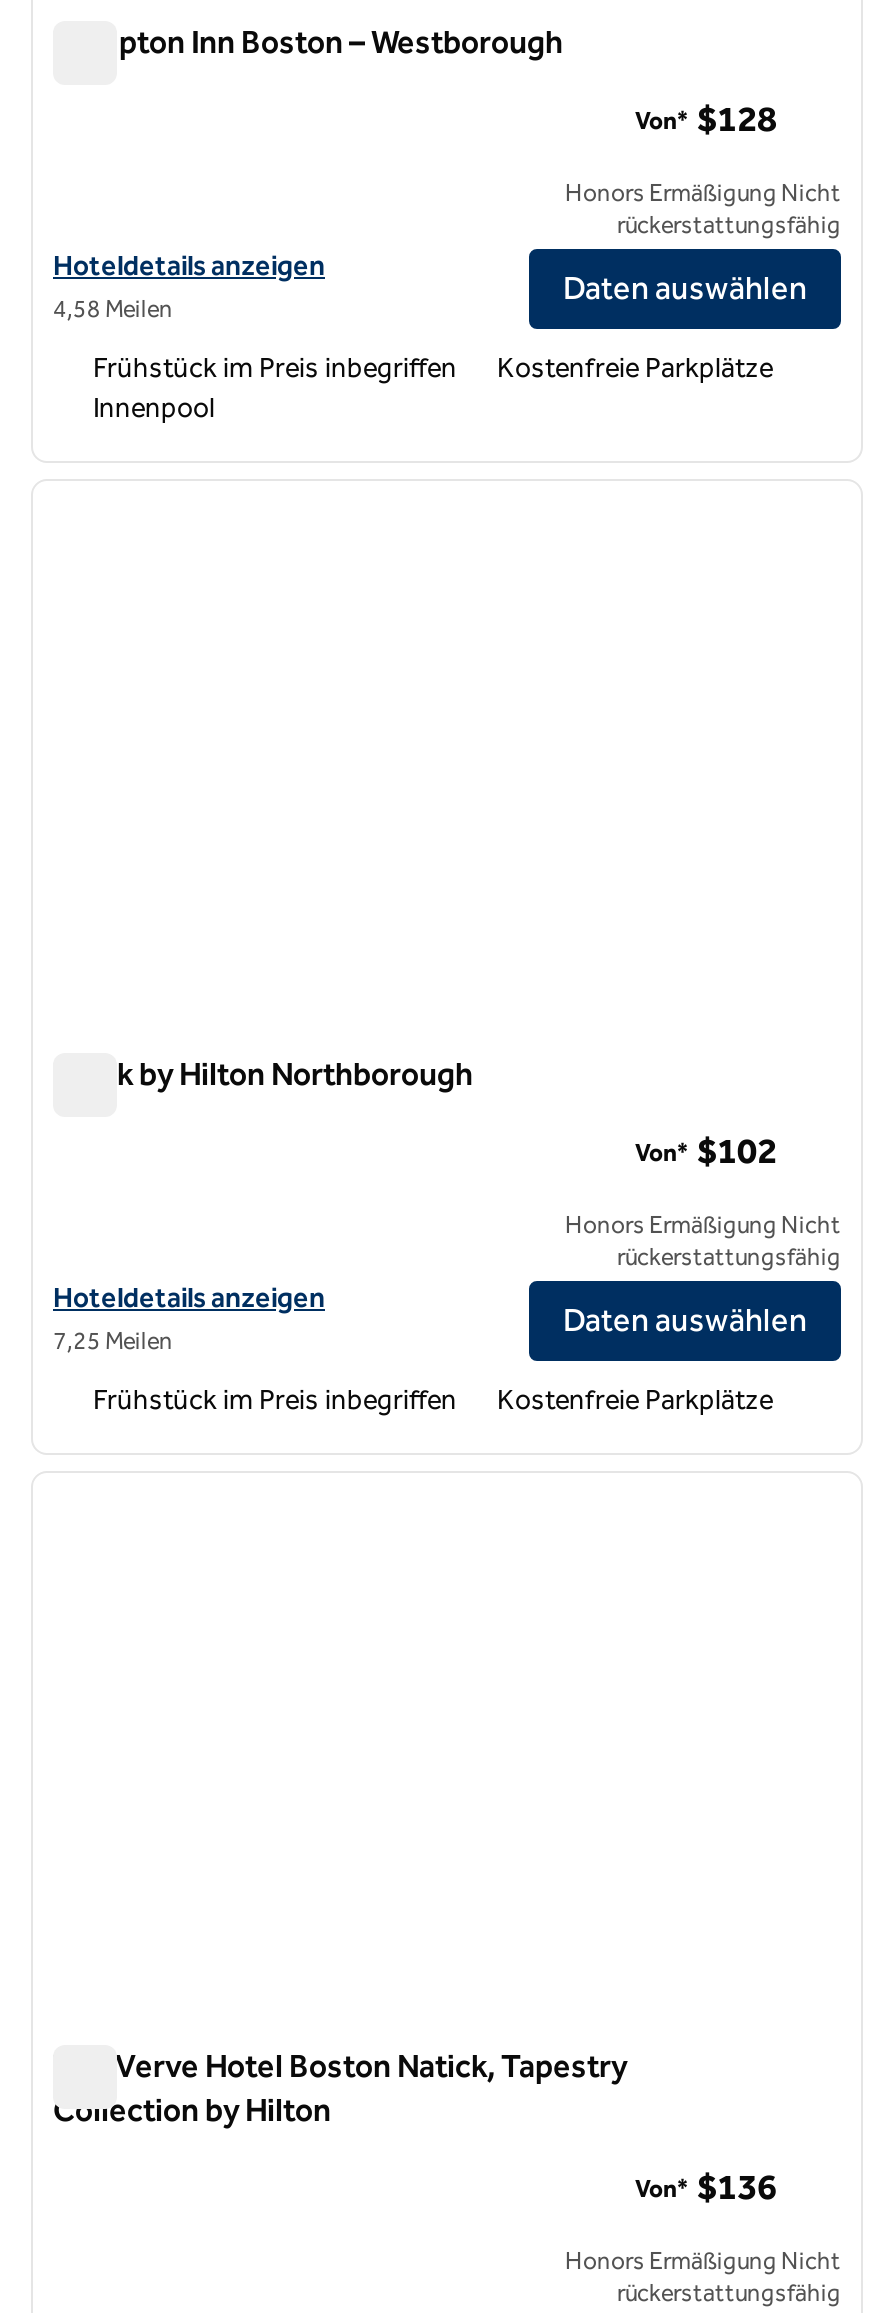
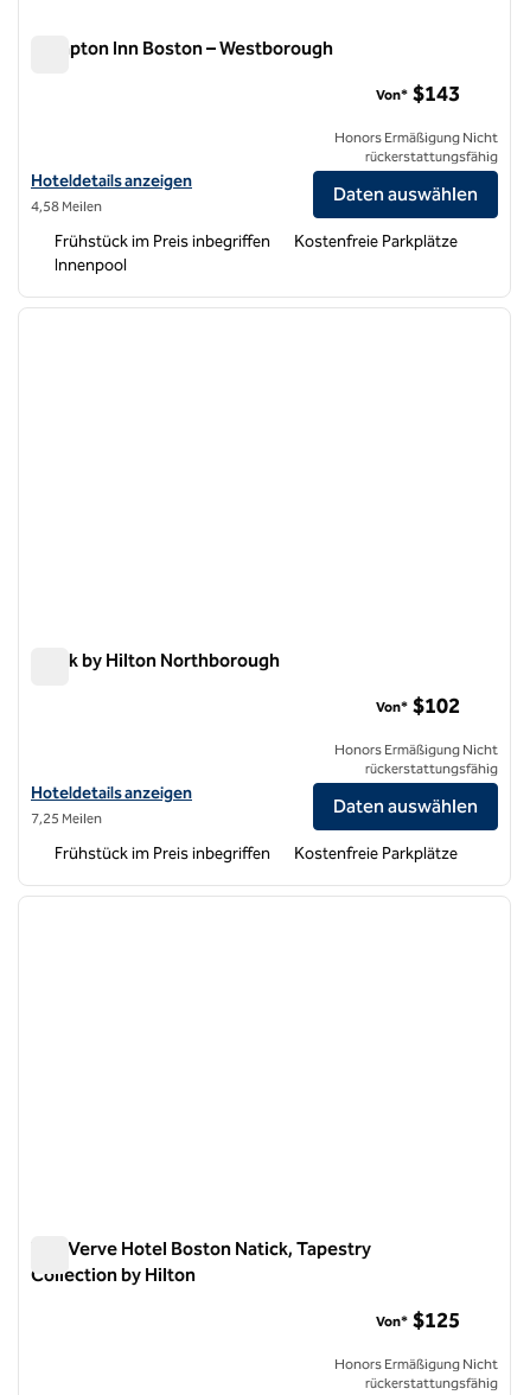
- Von* $128
+ Von* $143

- Von* $136
+ Von* $125
